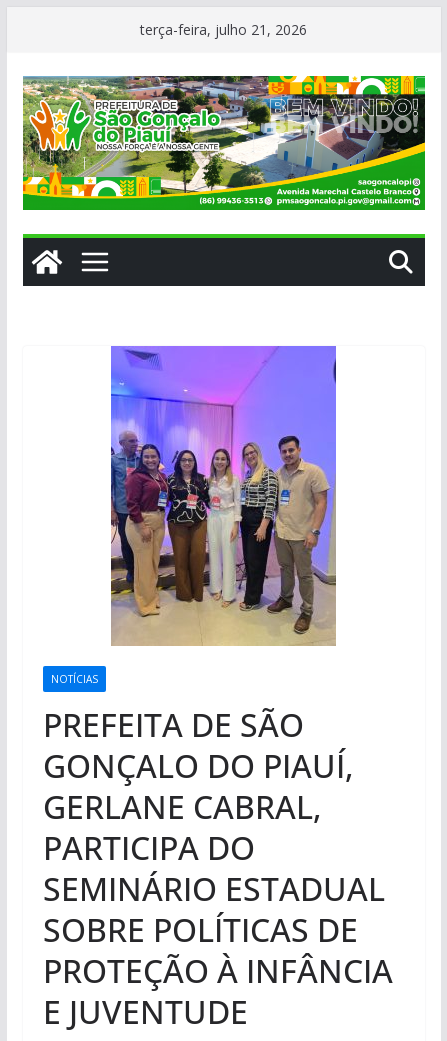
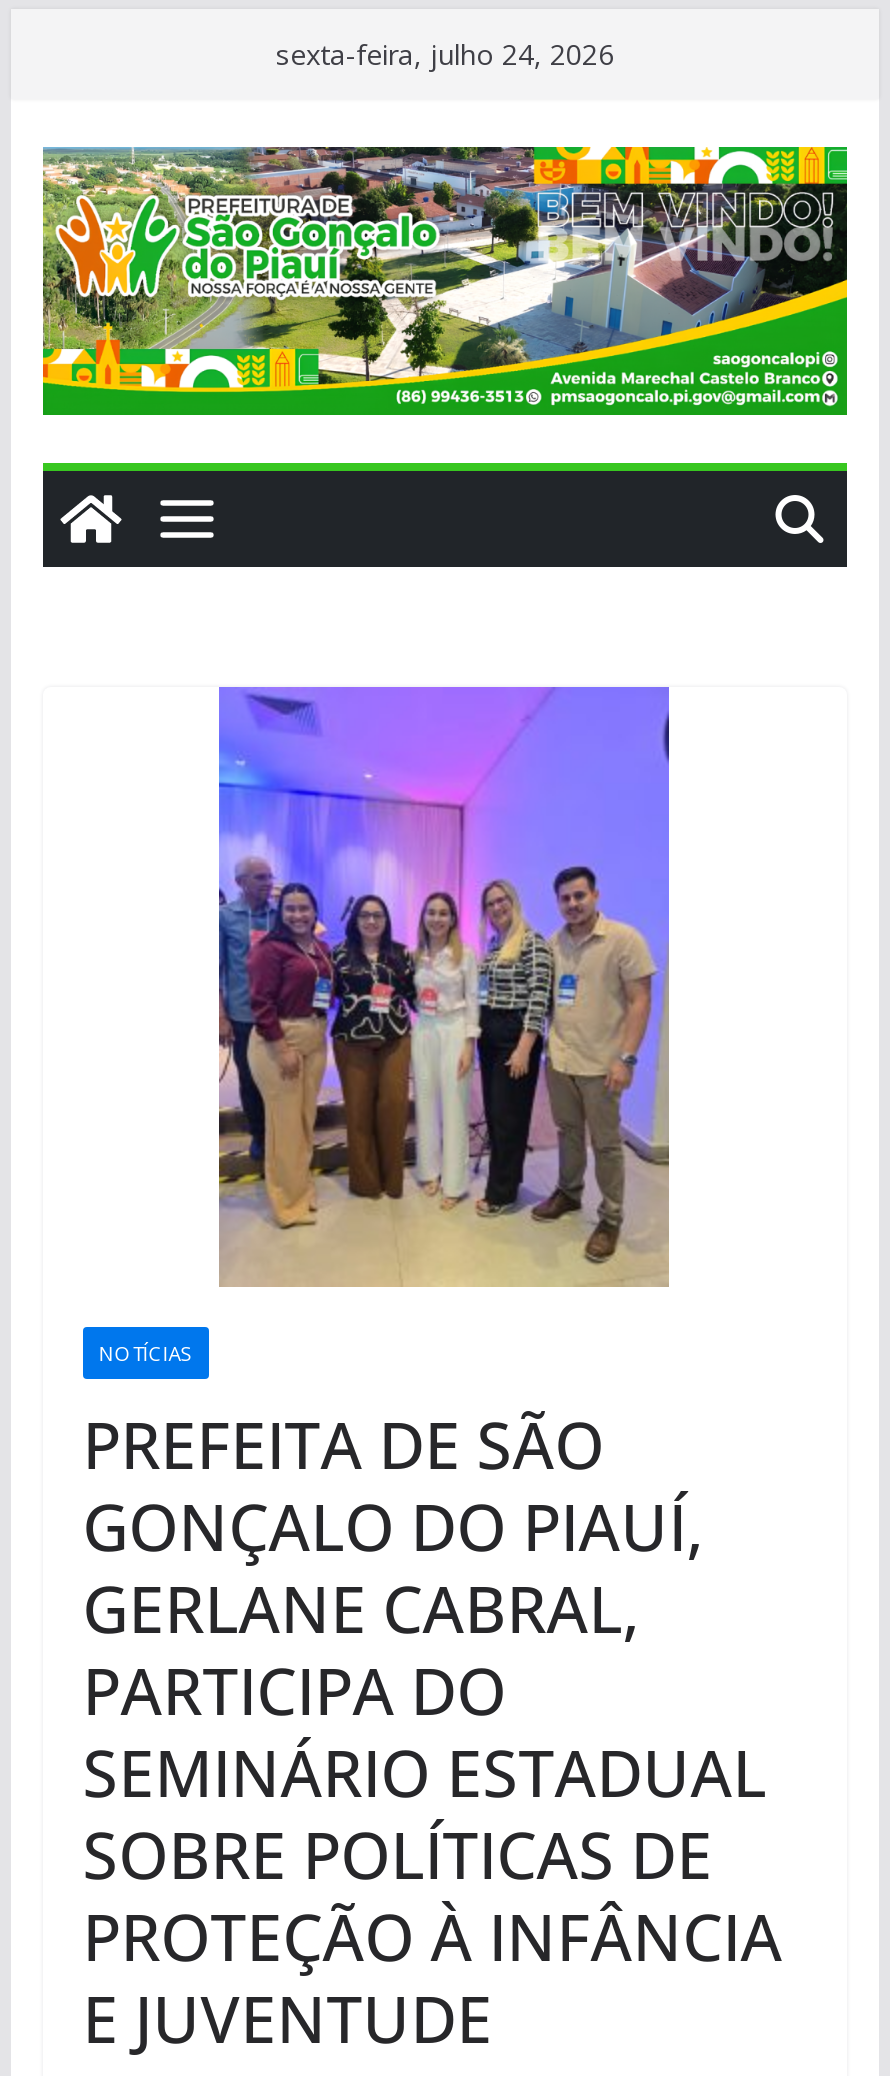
- terça-feira, julho 21, 2026
+ sexta-feira, julho 24, 2026
